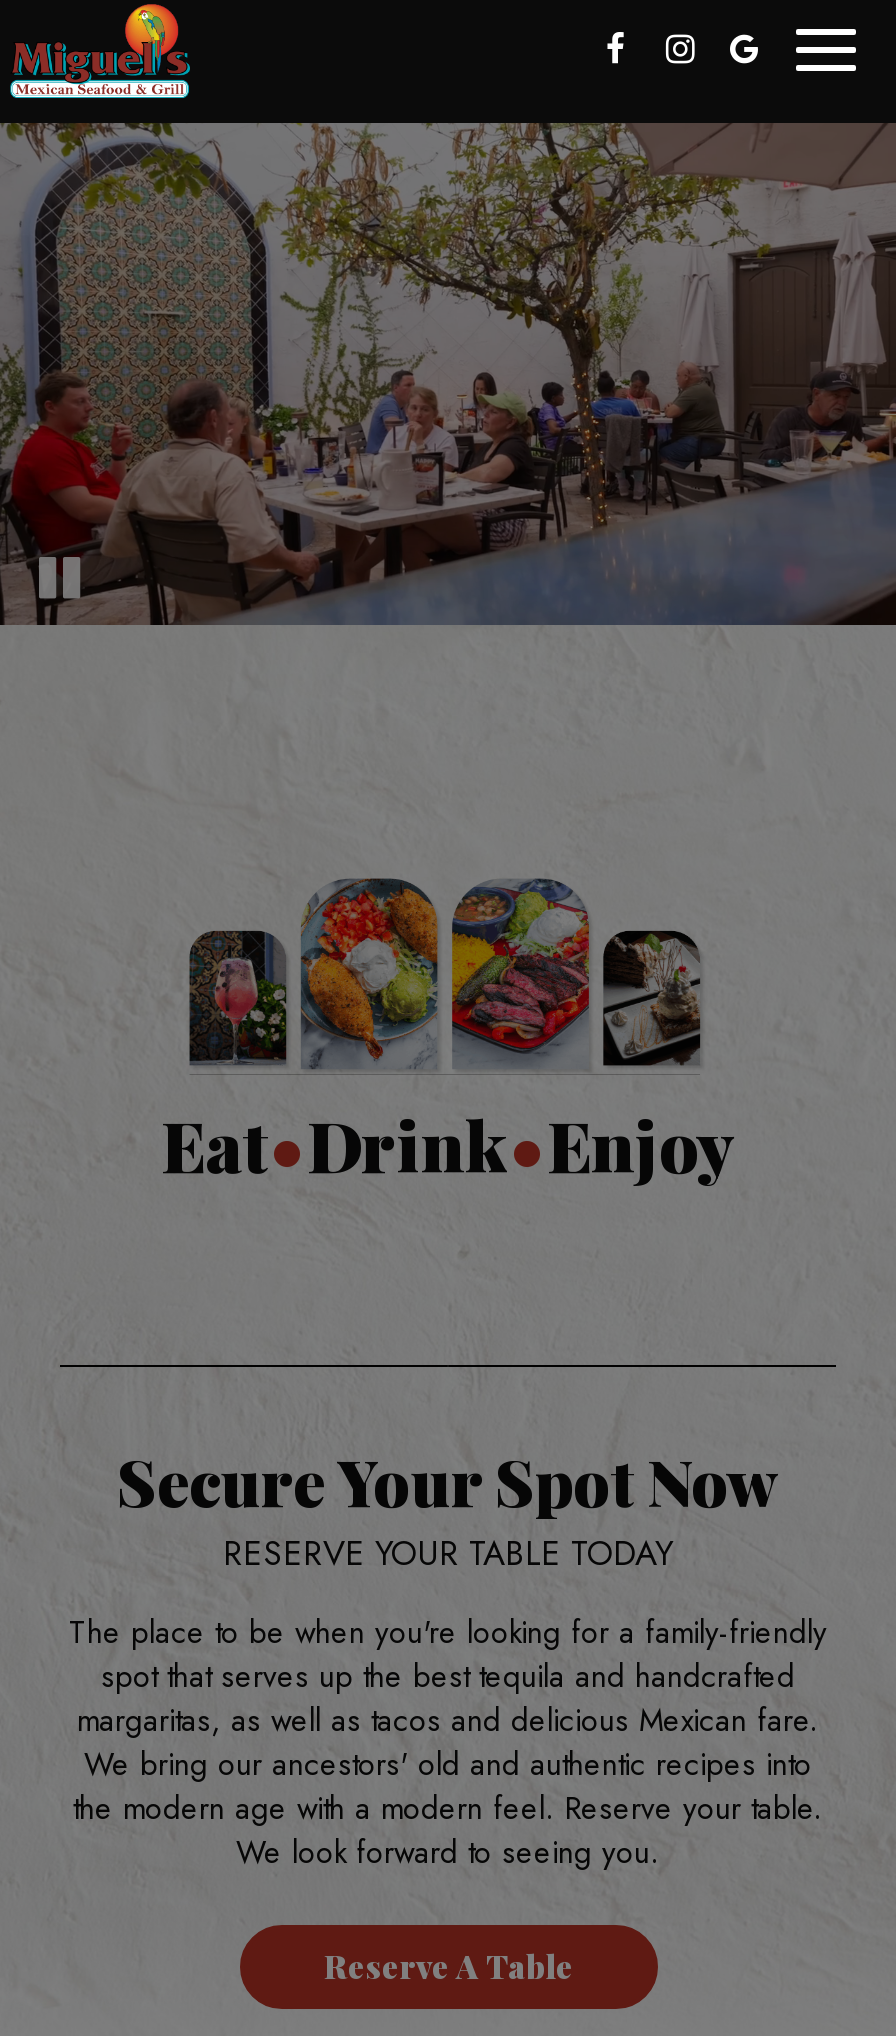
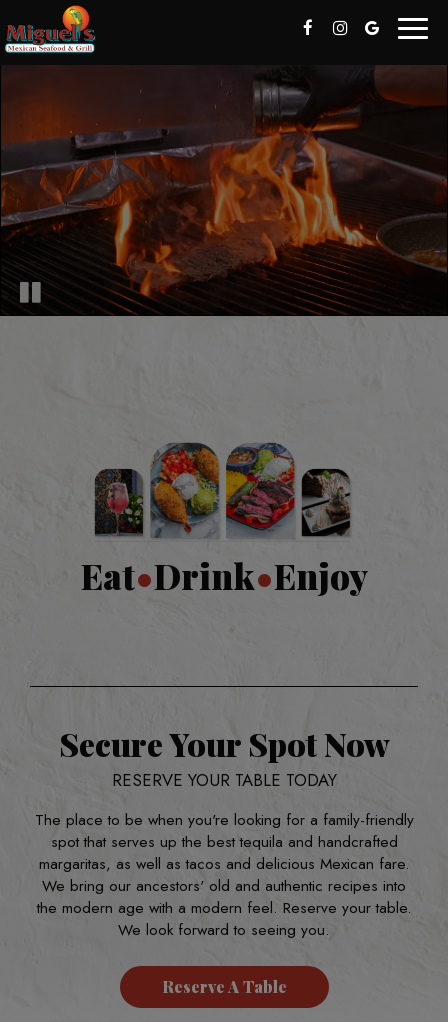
- [image]
+ [image]
